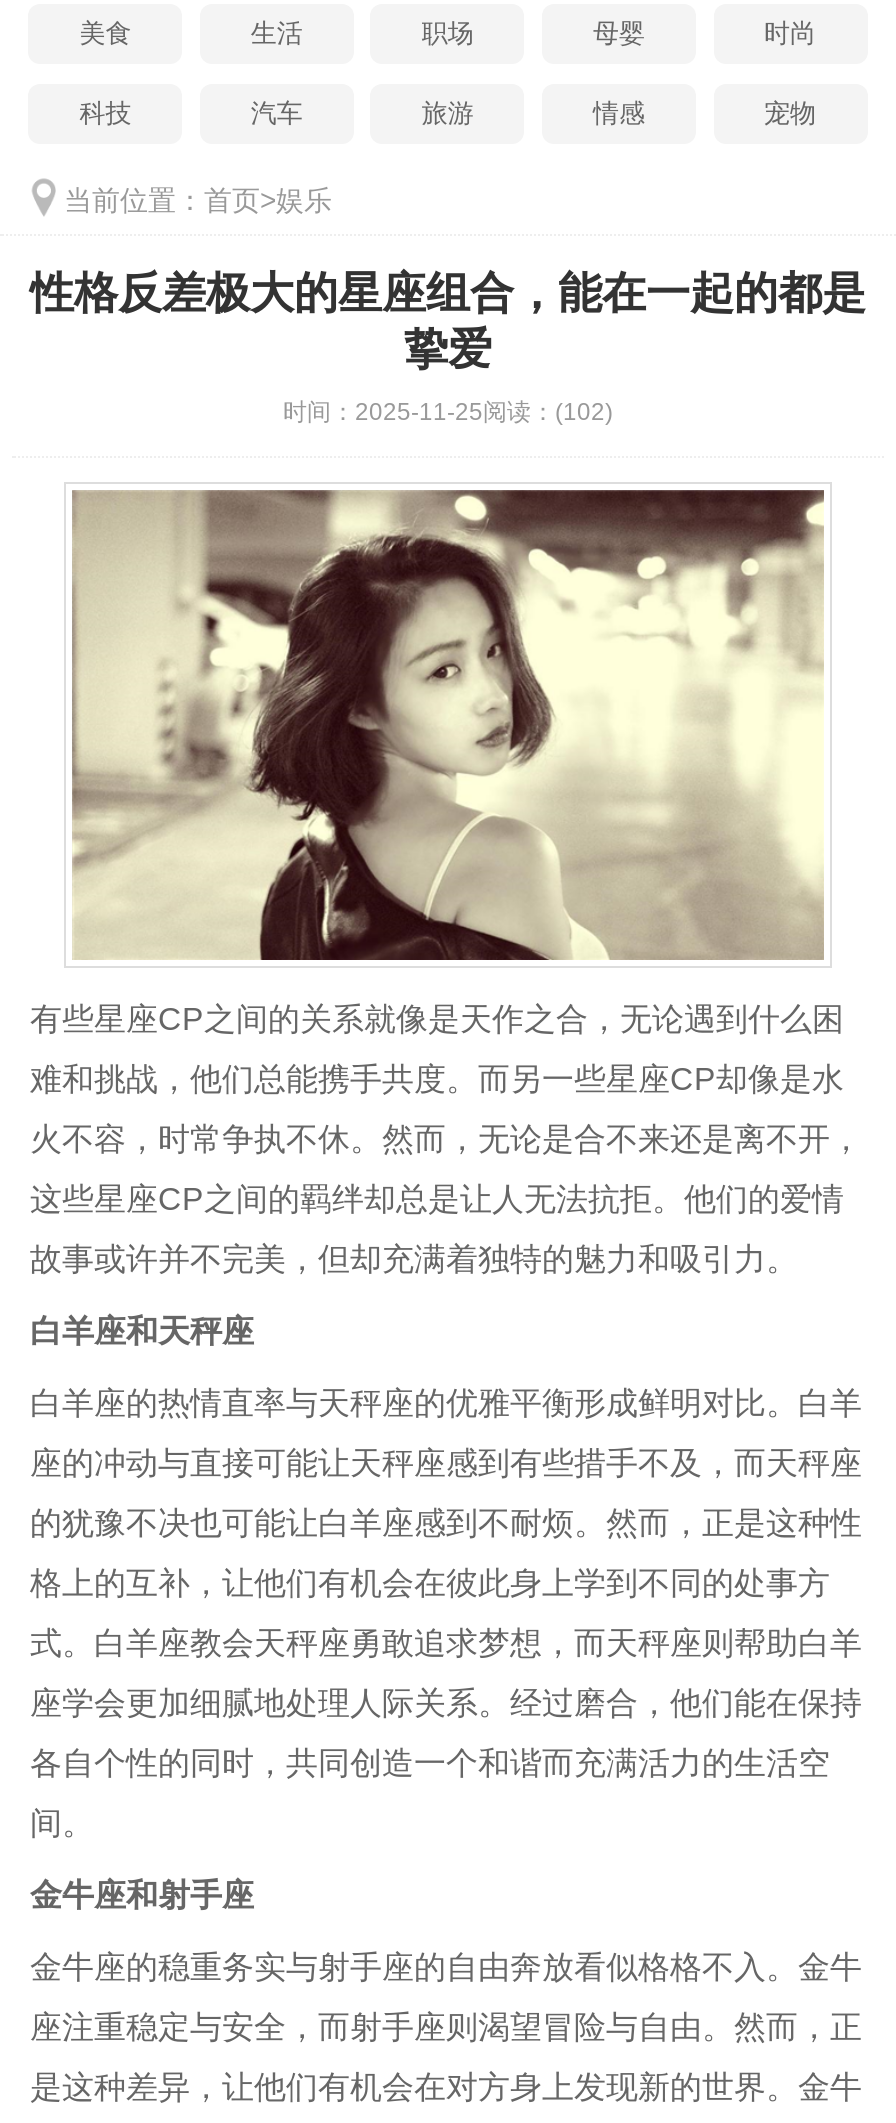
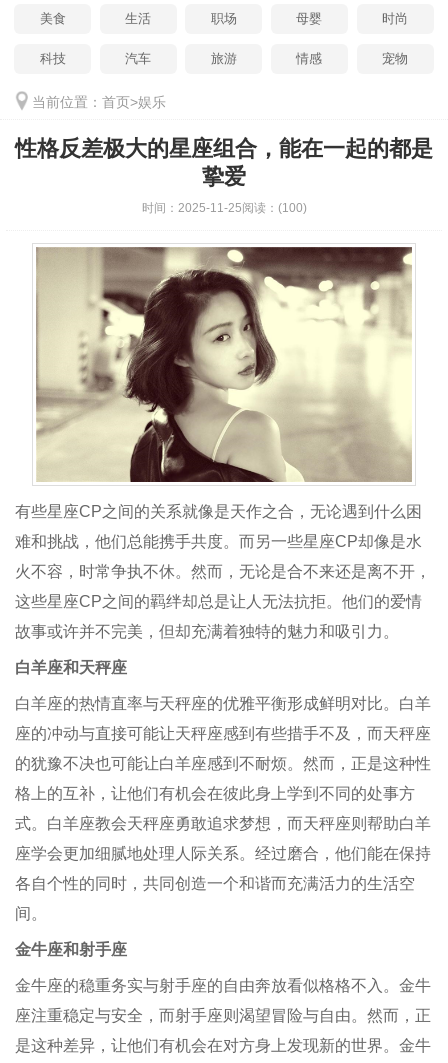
- 时间：2025-11-25阅读：(102)
+ 时间：2025-11-25阅读：(100)
